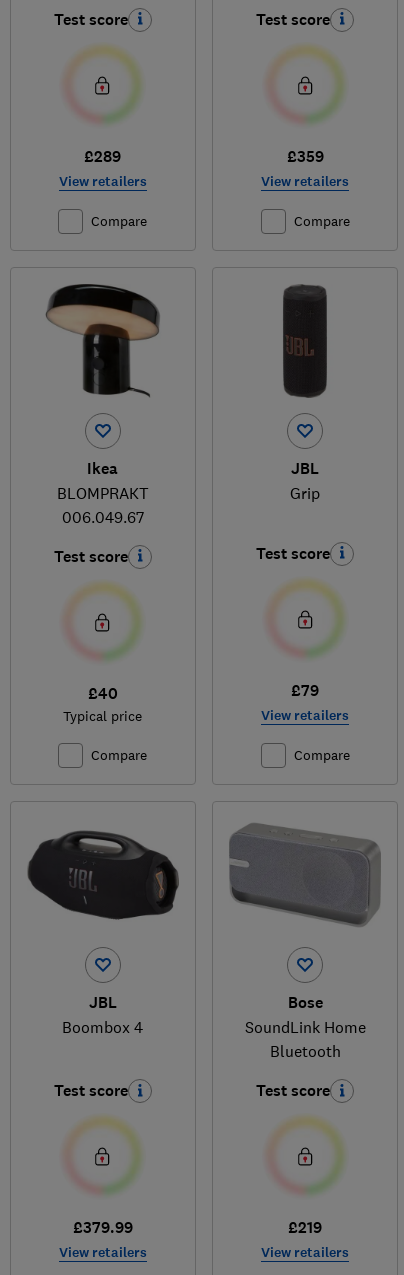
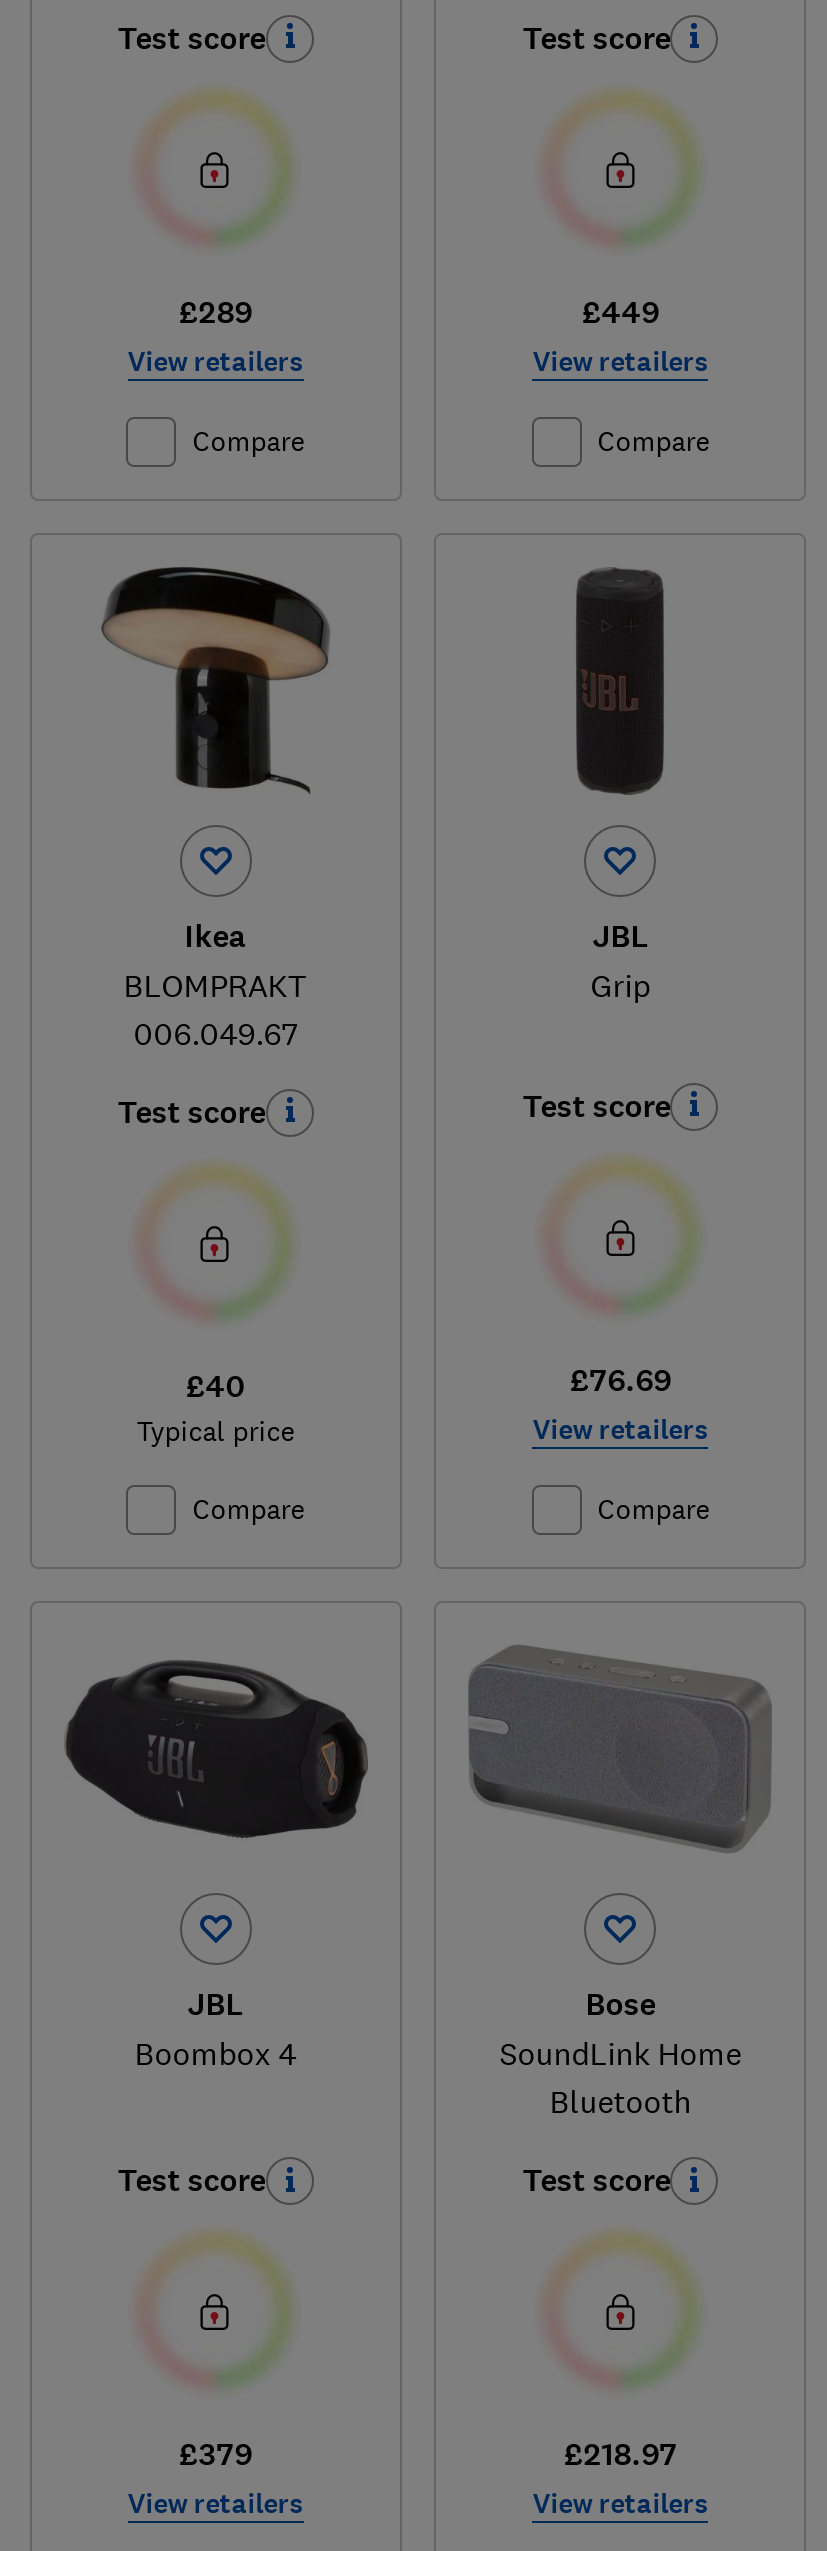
- £359
+ £449

- £79
+ £76.69

- £379.99
+ £379

- £219
+ £218.97
